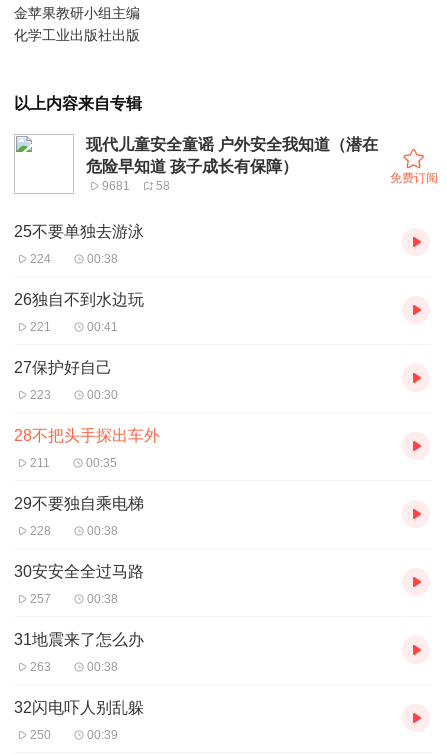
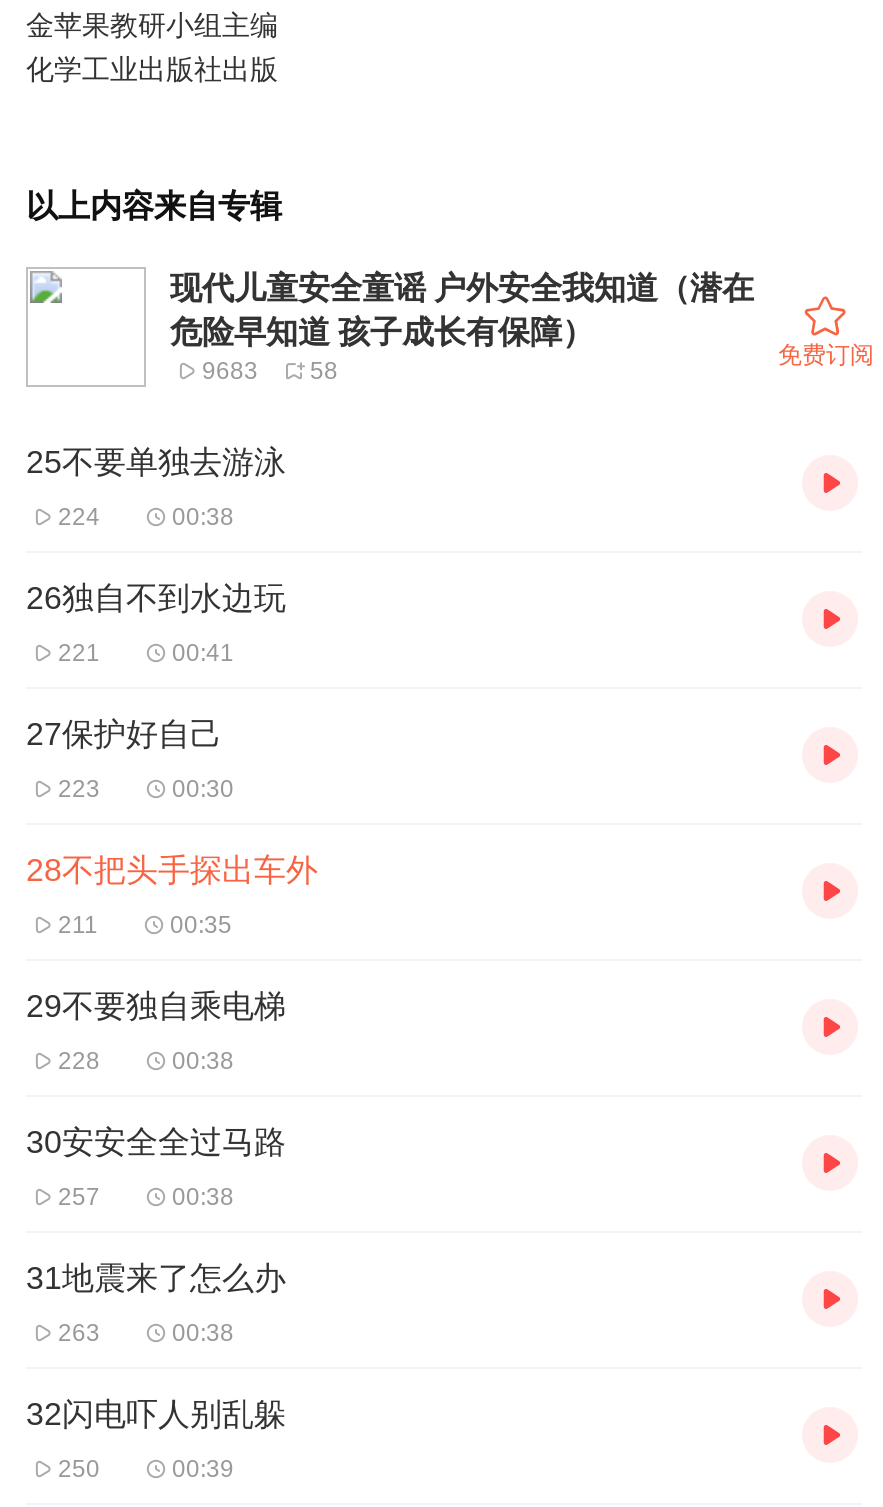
- 9681 58
+ 9683 58
